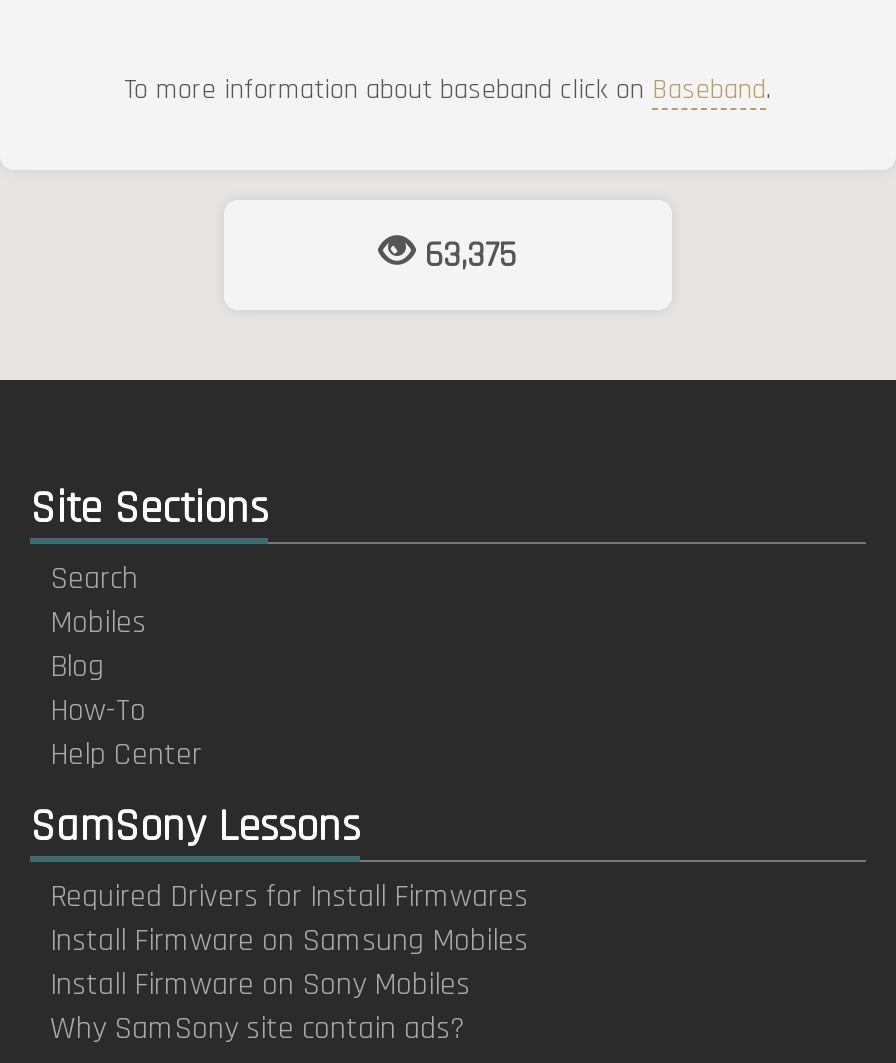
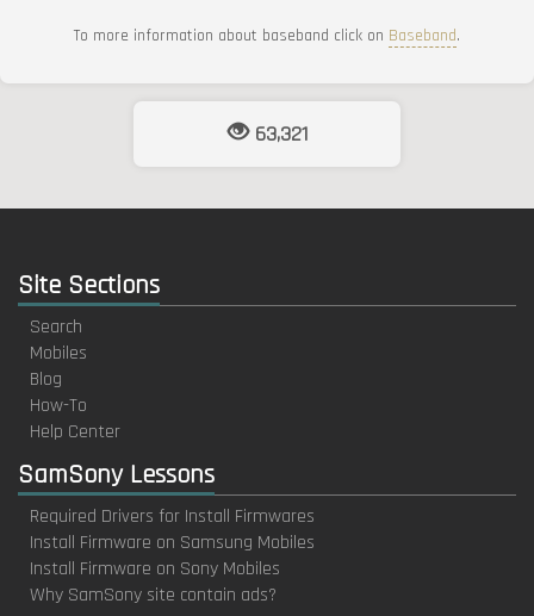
- 63,375
+ 63,321
